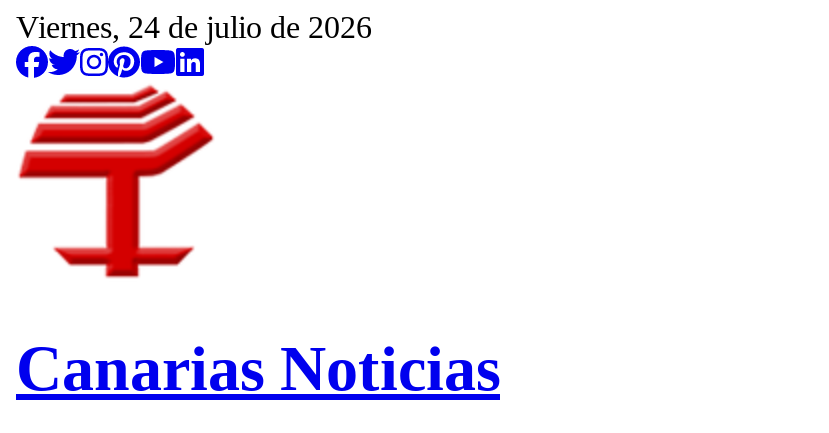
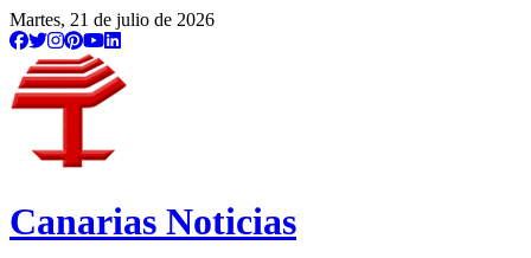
- Viernes, 24 de julio de 2026
+ Martes, 21 de julio de 2026
